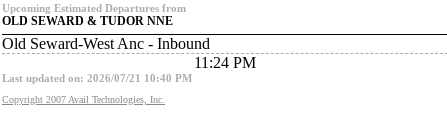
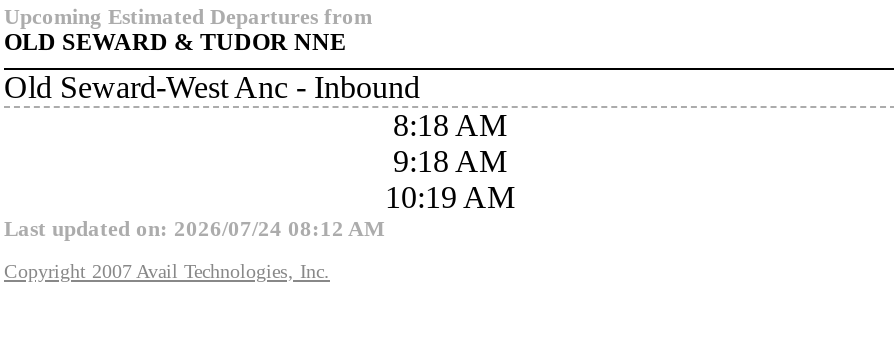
- 11:24 PM
- Last updated on: 2026/07/21 10:40 PM
+ 8:18 AM
+ 9:18 AM
+ 10:19 AM
+ Last updated on: 2026/07/24 08:12 AM
